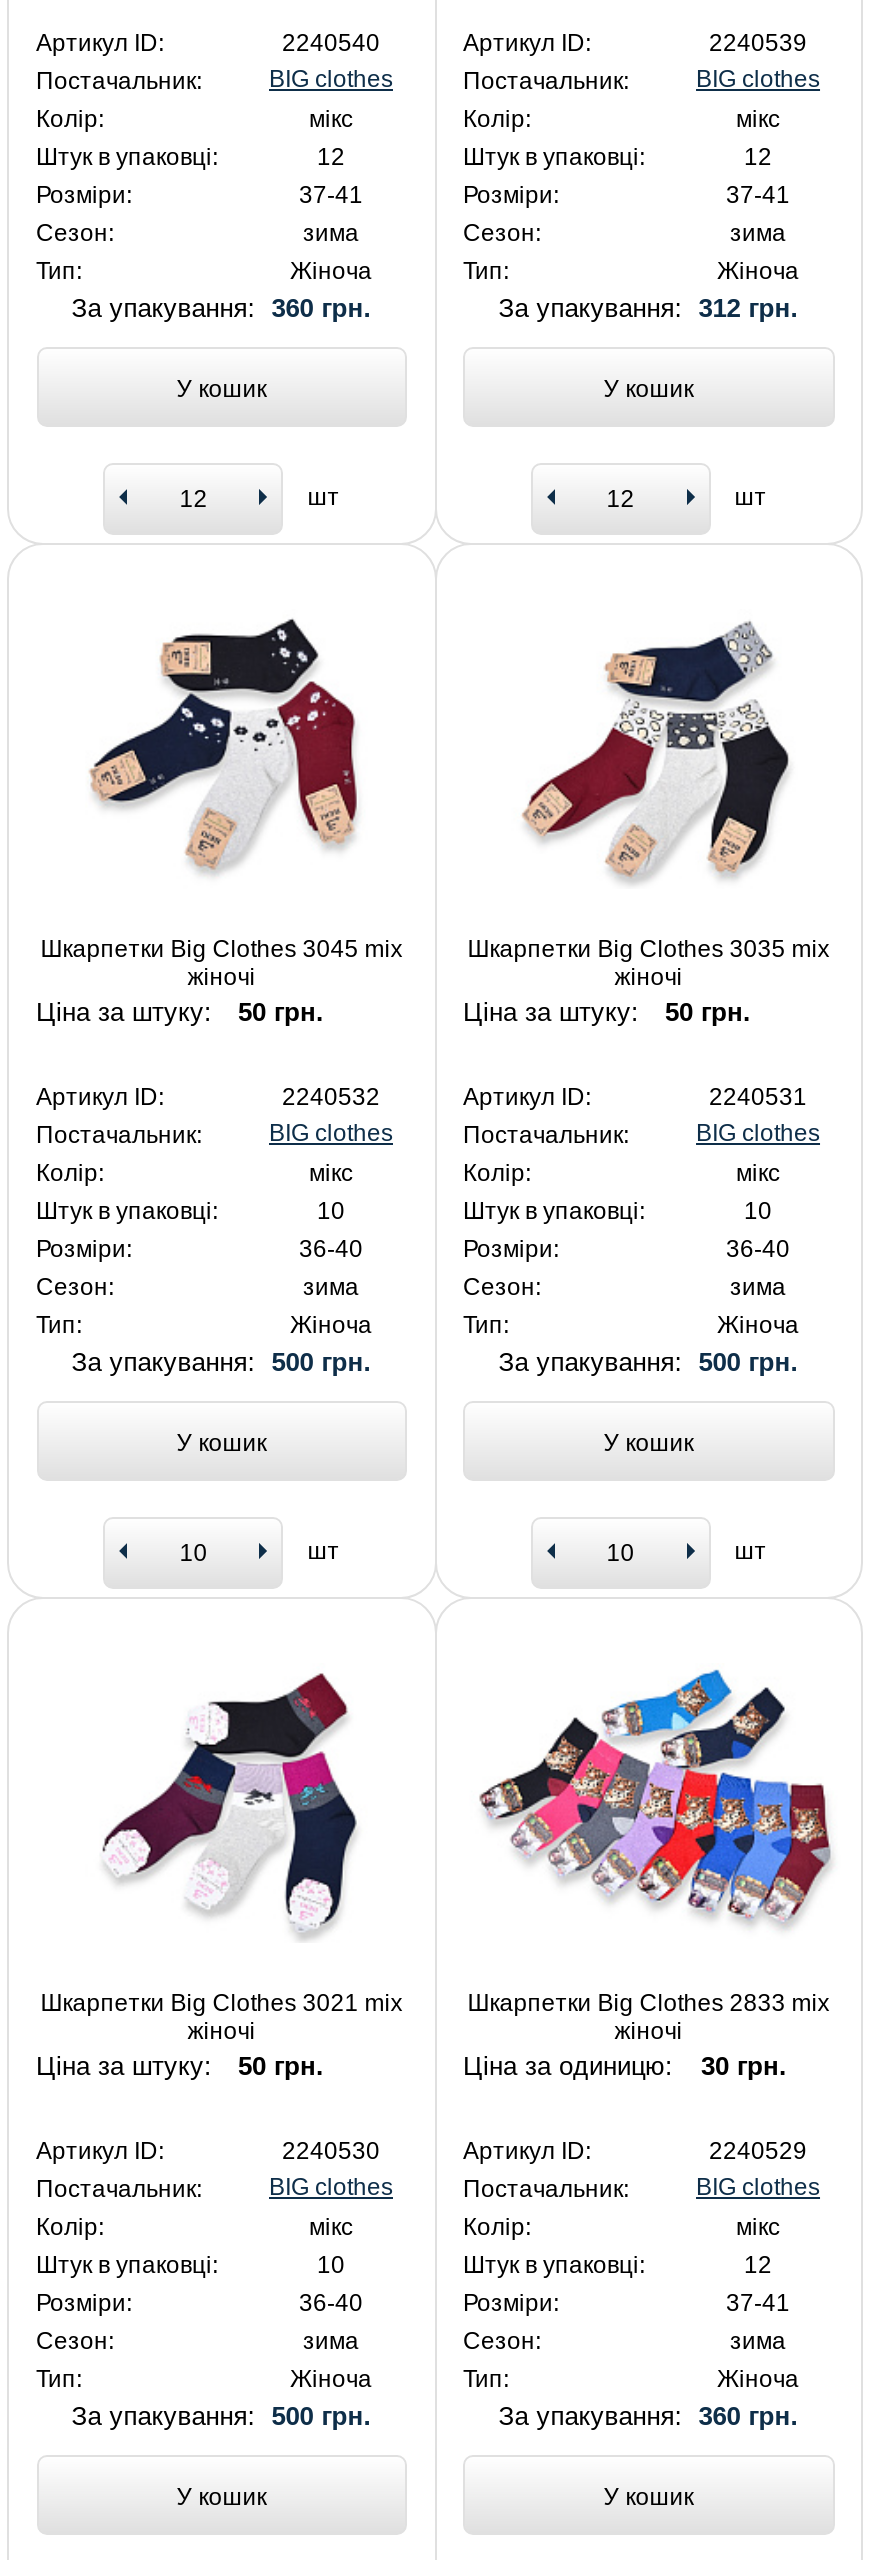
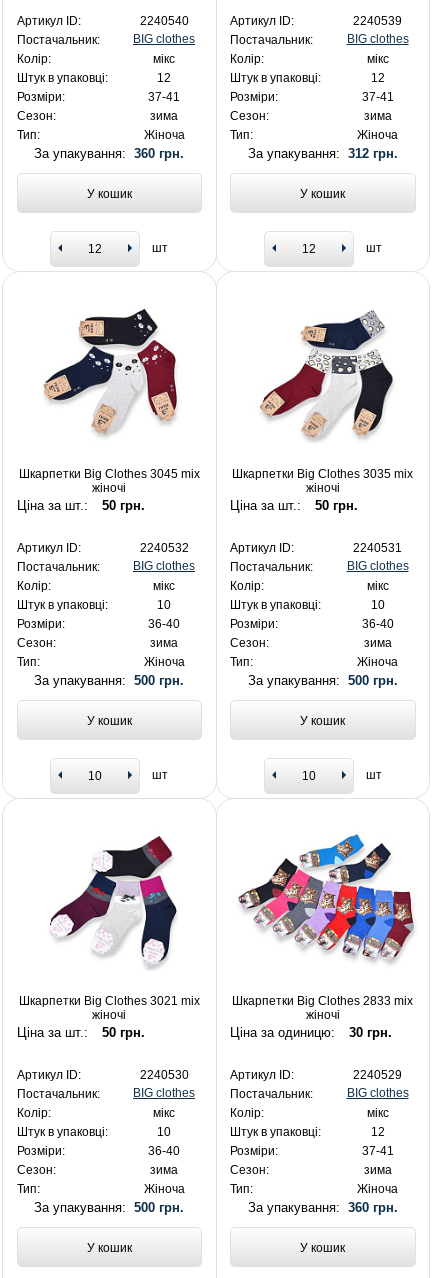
- Ціна за штуку:
+ Ціна за шт.:

- Ціна за штуку:
+ Ціна за шт.:

- Ціна за штуку:
+ Ціна за шт.:
